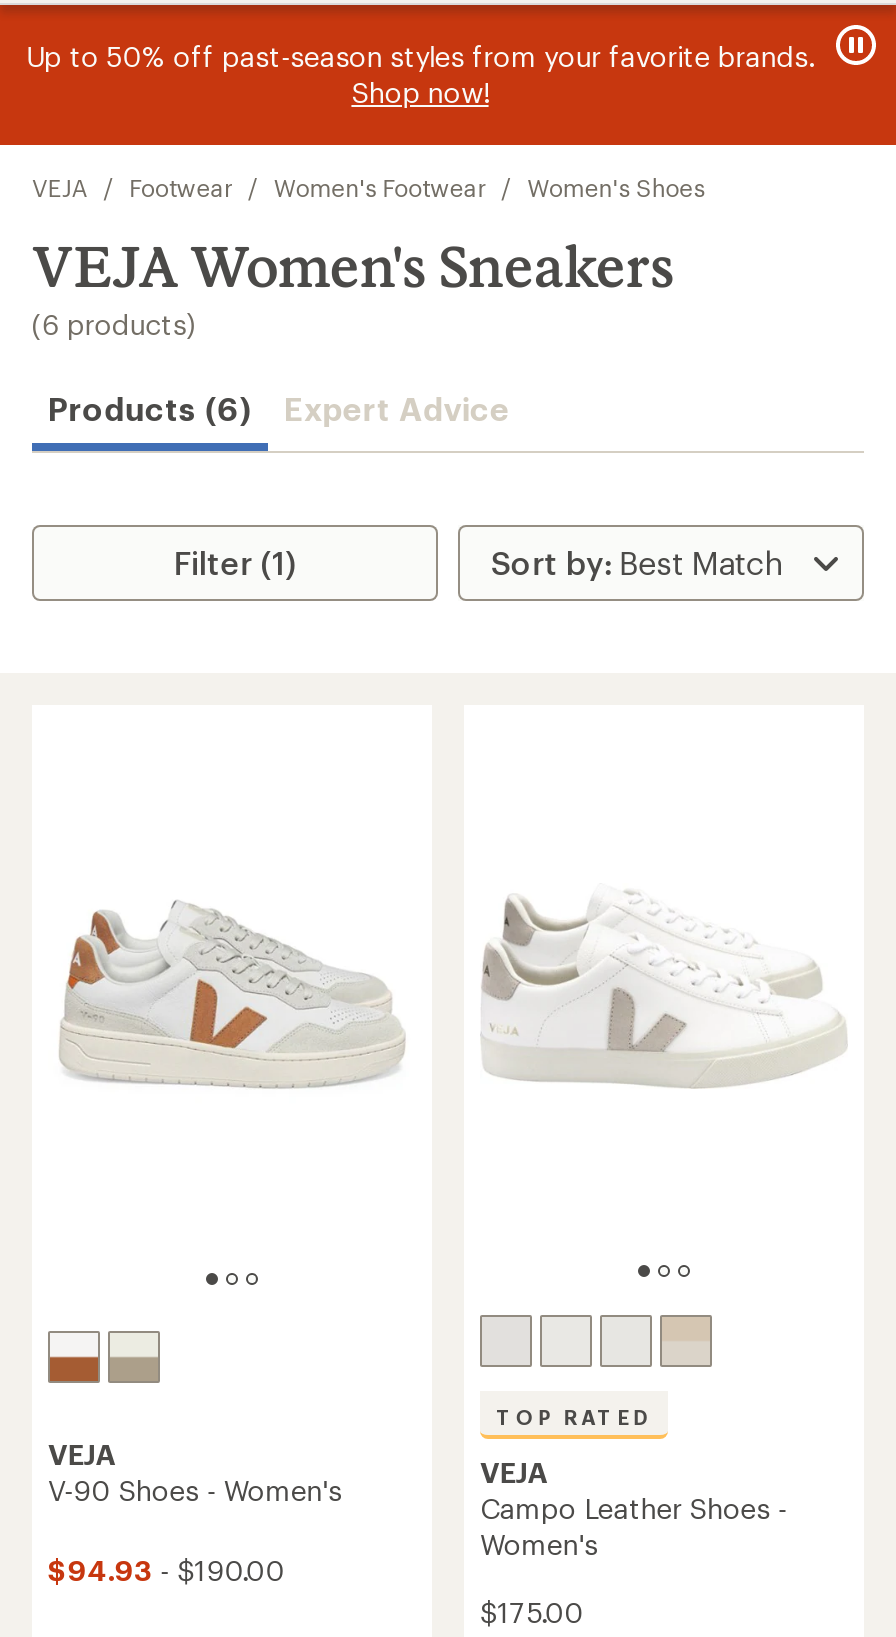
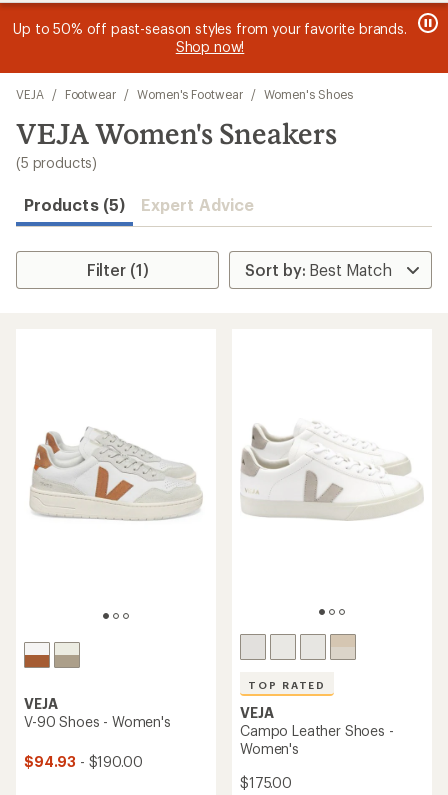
- (6 products)
+ (5 products)

- Products (6) Expert Advice
+ Products (5) Expert Advice
